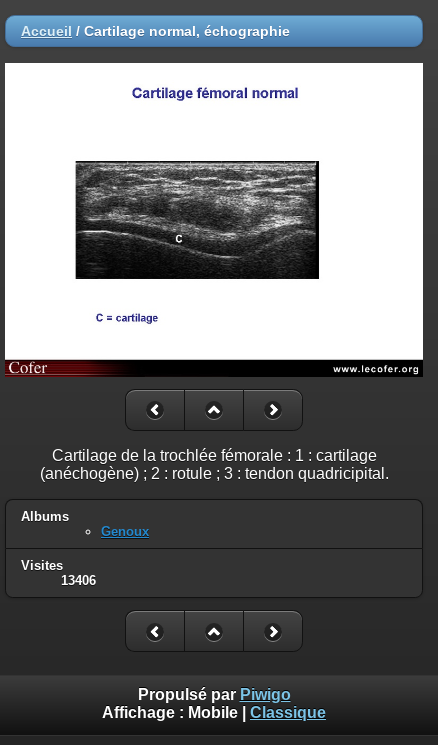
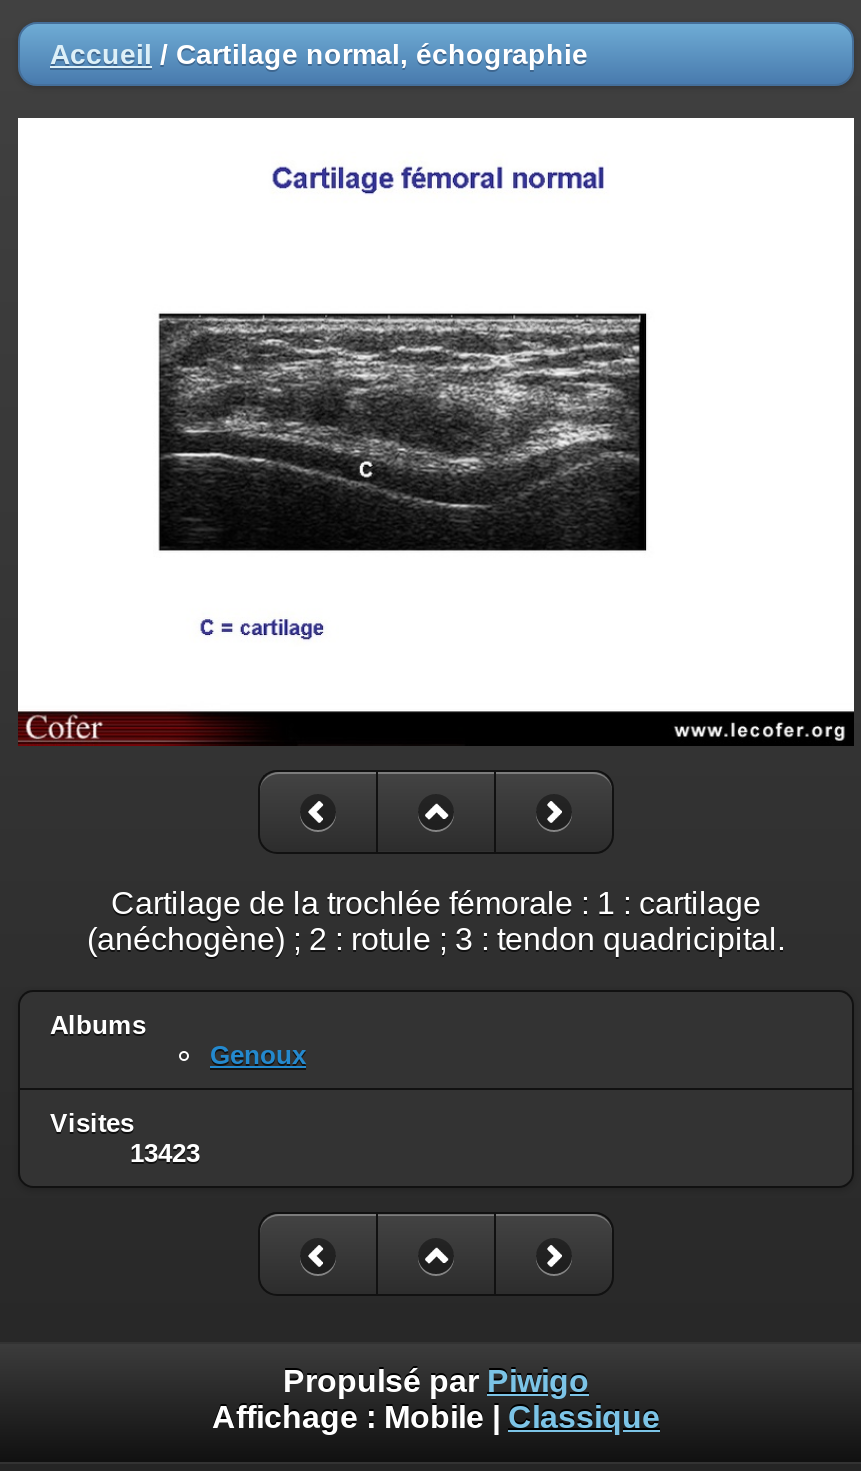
- 13406
+ 13423
